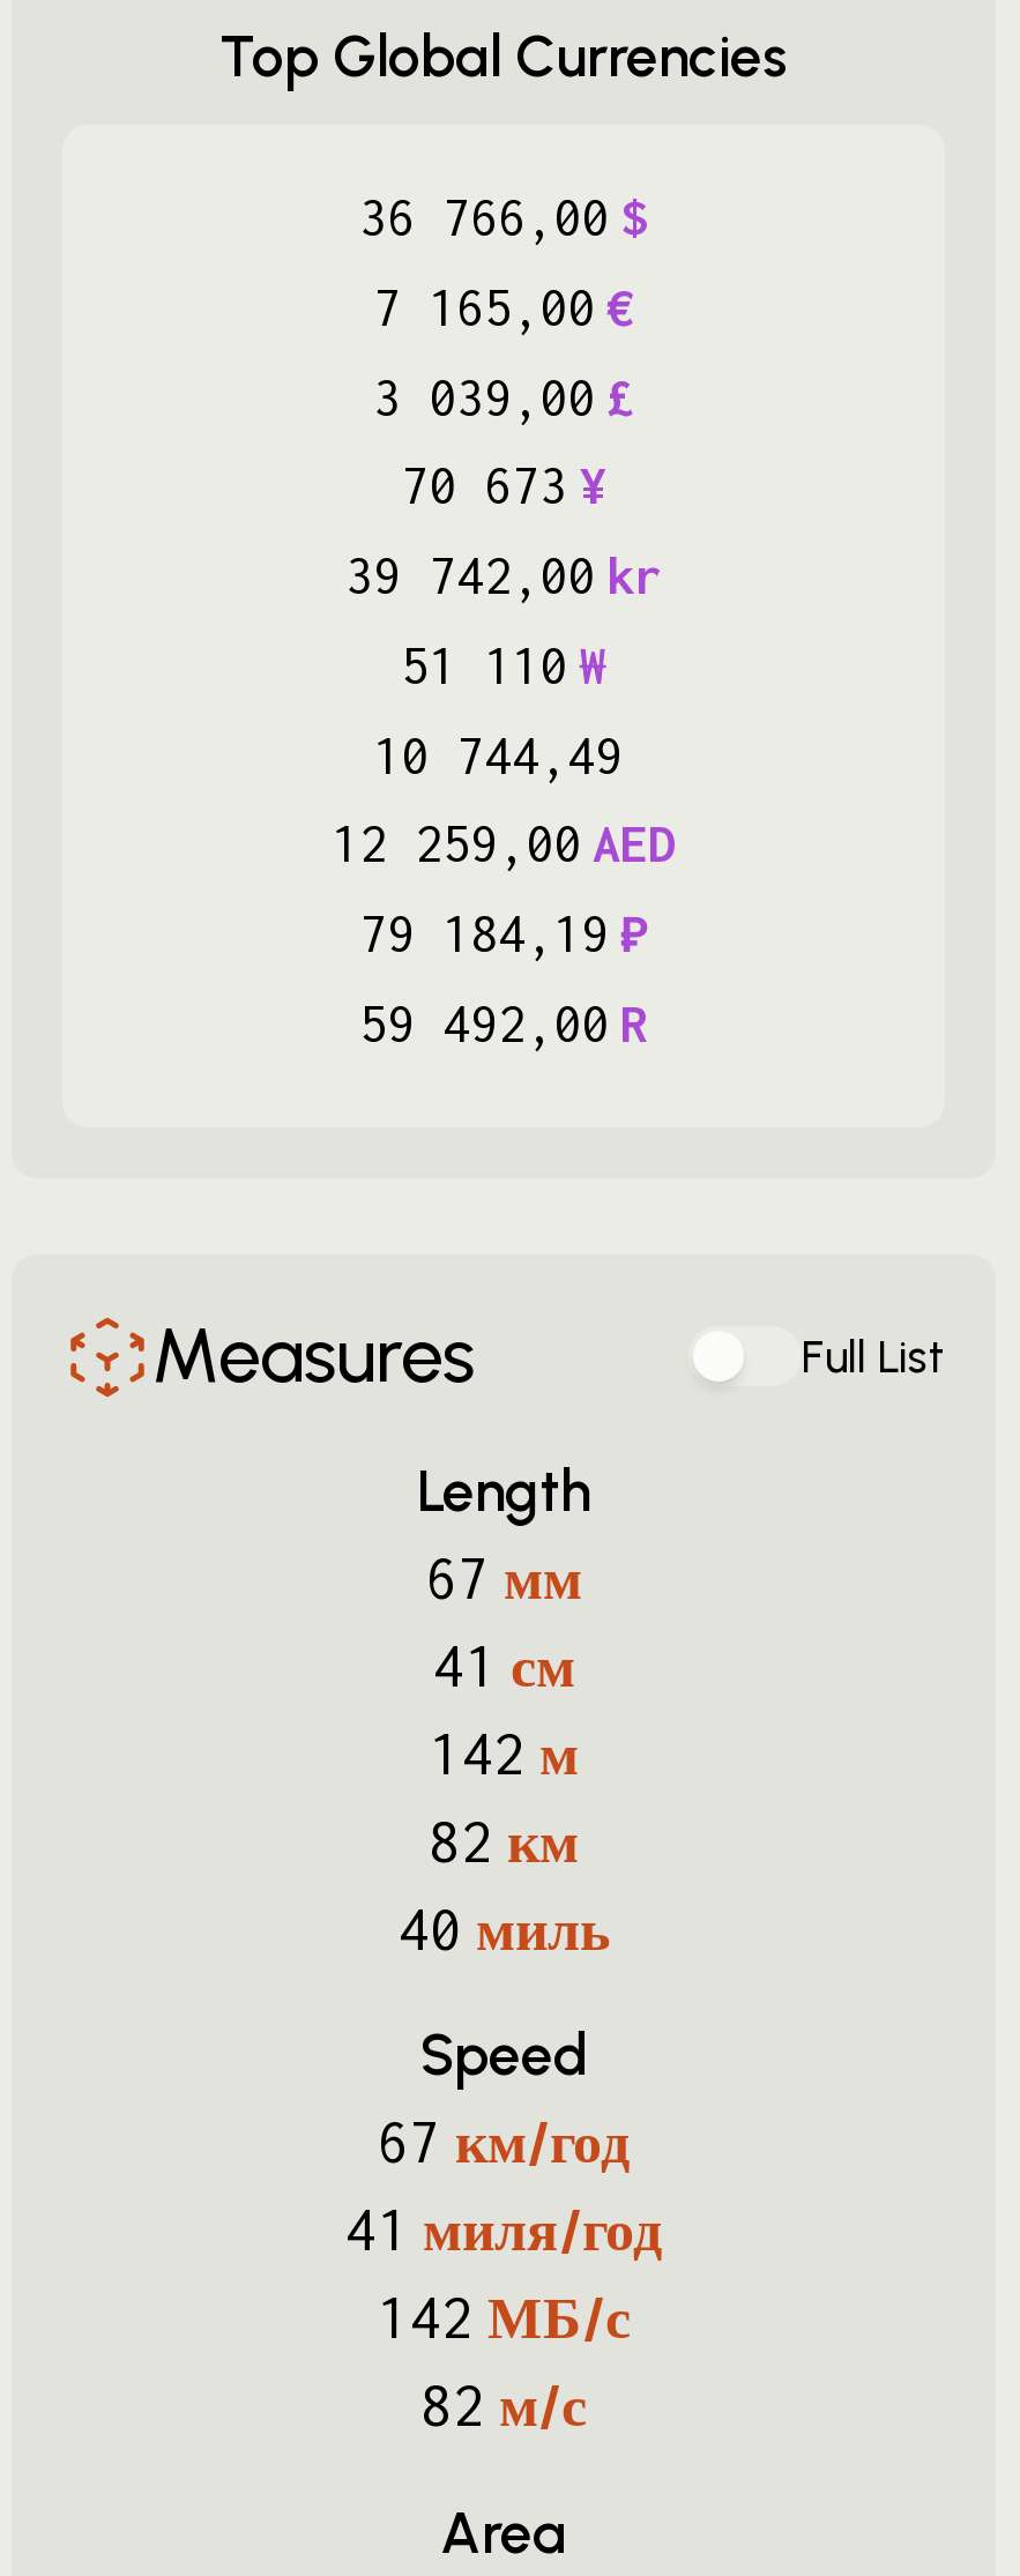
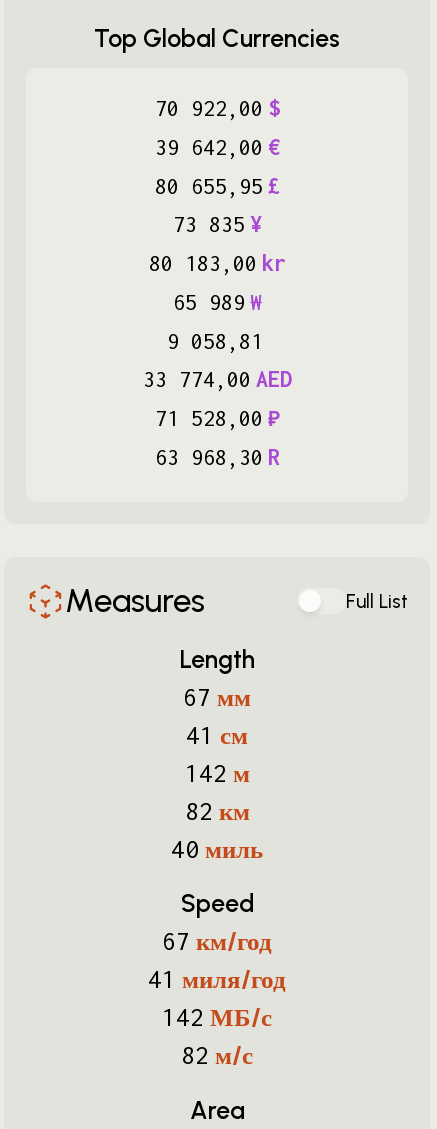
- 36 766, 00 $
+ 70 922, 00 $

- 7 165, 00 €
+ 39 642, 00 €

- 3 039, 00 £
+ 80 655, 95 £

- 70 673 ¥
+ 73 835 ¥

- 39 742, 00 kr
+ 80 183, 00 kr

- 51 110 ₩
+ 65 989 ₩

- 10 744, 49
+ 9 058, 81

- 12 259, 00 AED
+ 33 774, 00 AED

- 79 184, 19 ₽
+ 71 528, 00 ₽

- 59 492, 00 R
+ 63 968, 30 R
